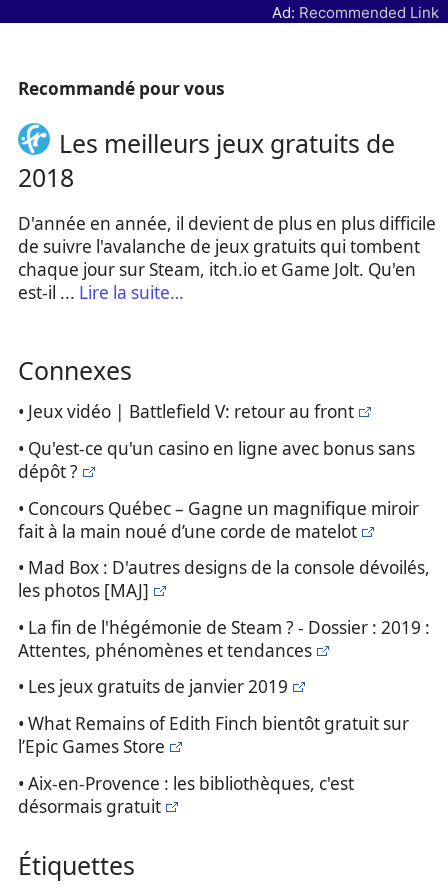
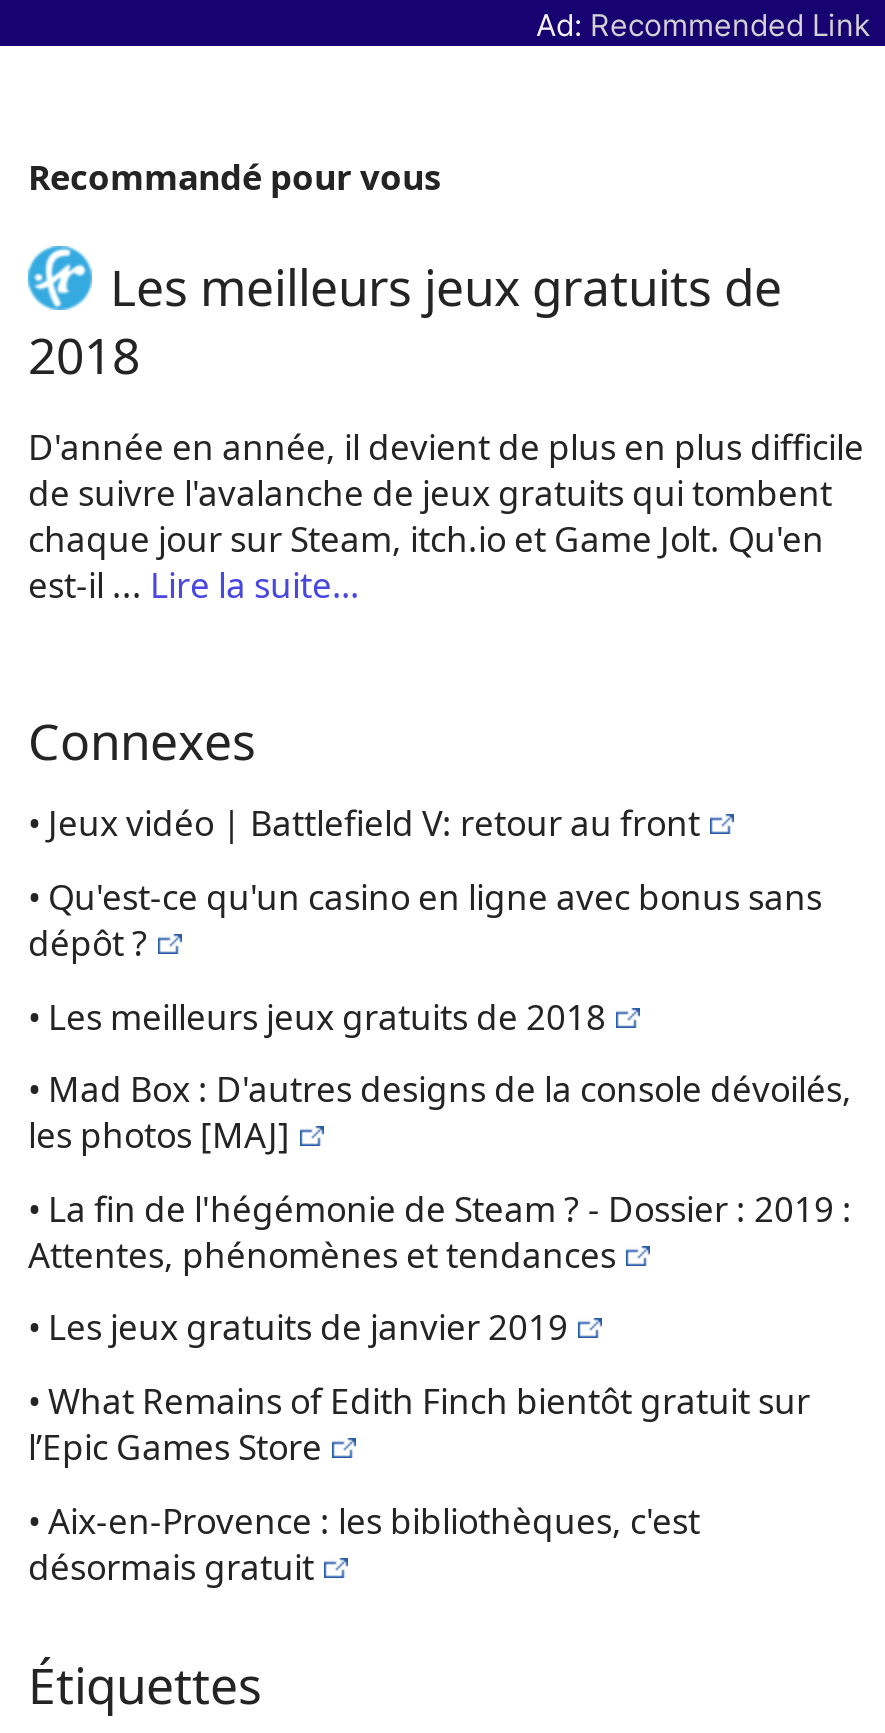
- • Concours Québec – Gagne un magnifique miroir
- fait à la main noué d’une corde de matelot
+ • Les meilleurs jeux gratuits de 2018
